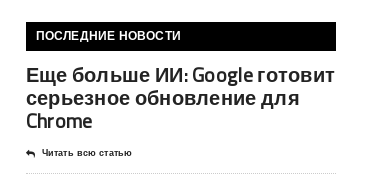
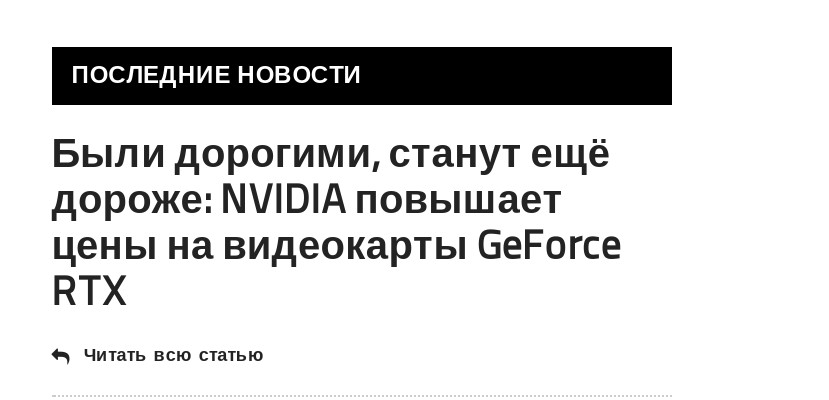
- Еще больше ИИ: Google готовит
- серьезное обновление для
- Chrome
+ Были дорогими, станут ещё
+ дороже: NVIDIA повышает
+ цены на видеокарты GeForce
+ RTX
